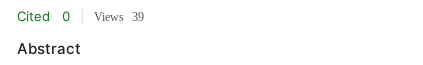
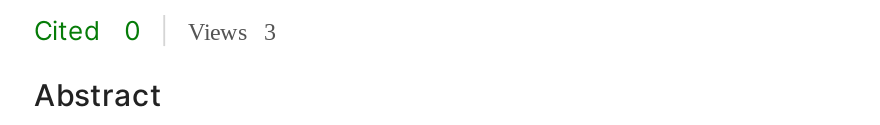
- Views 39
+ Views 3
